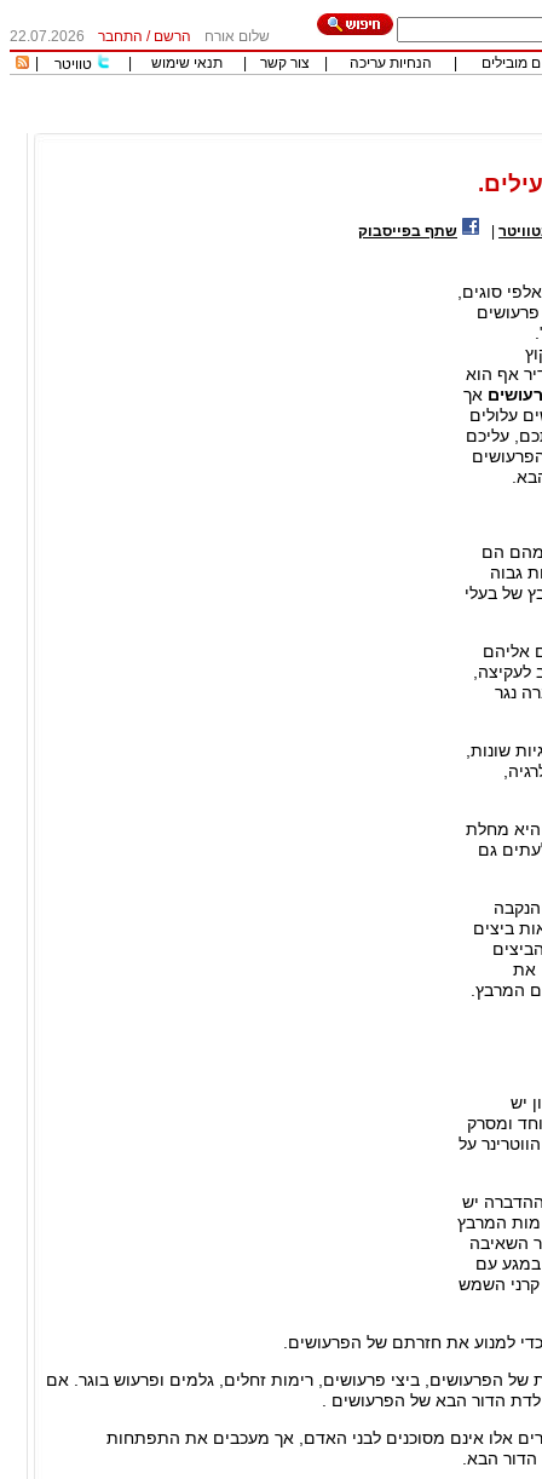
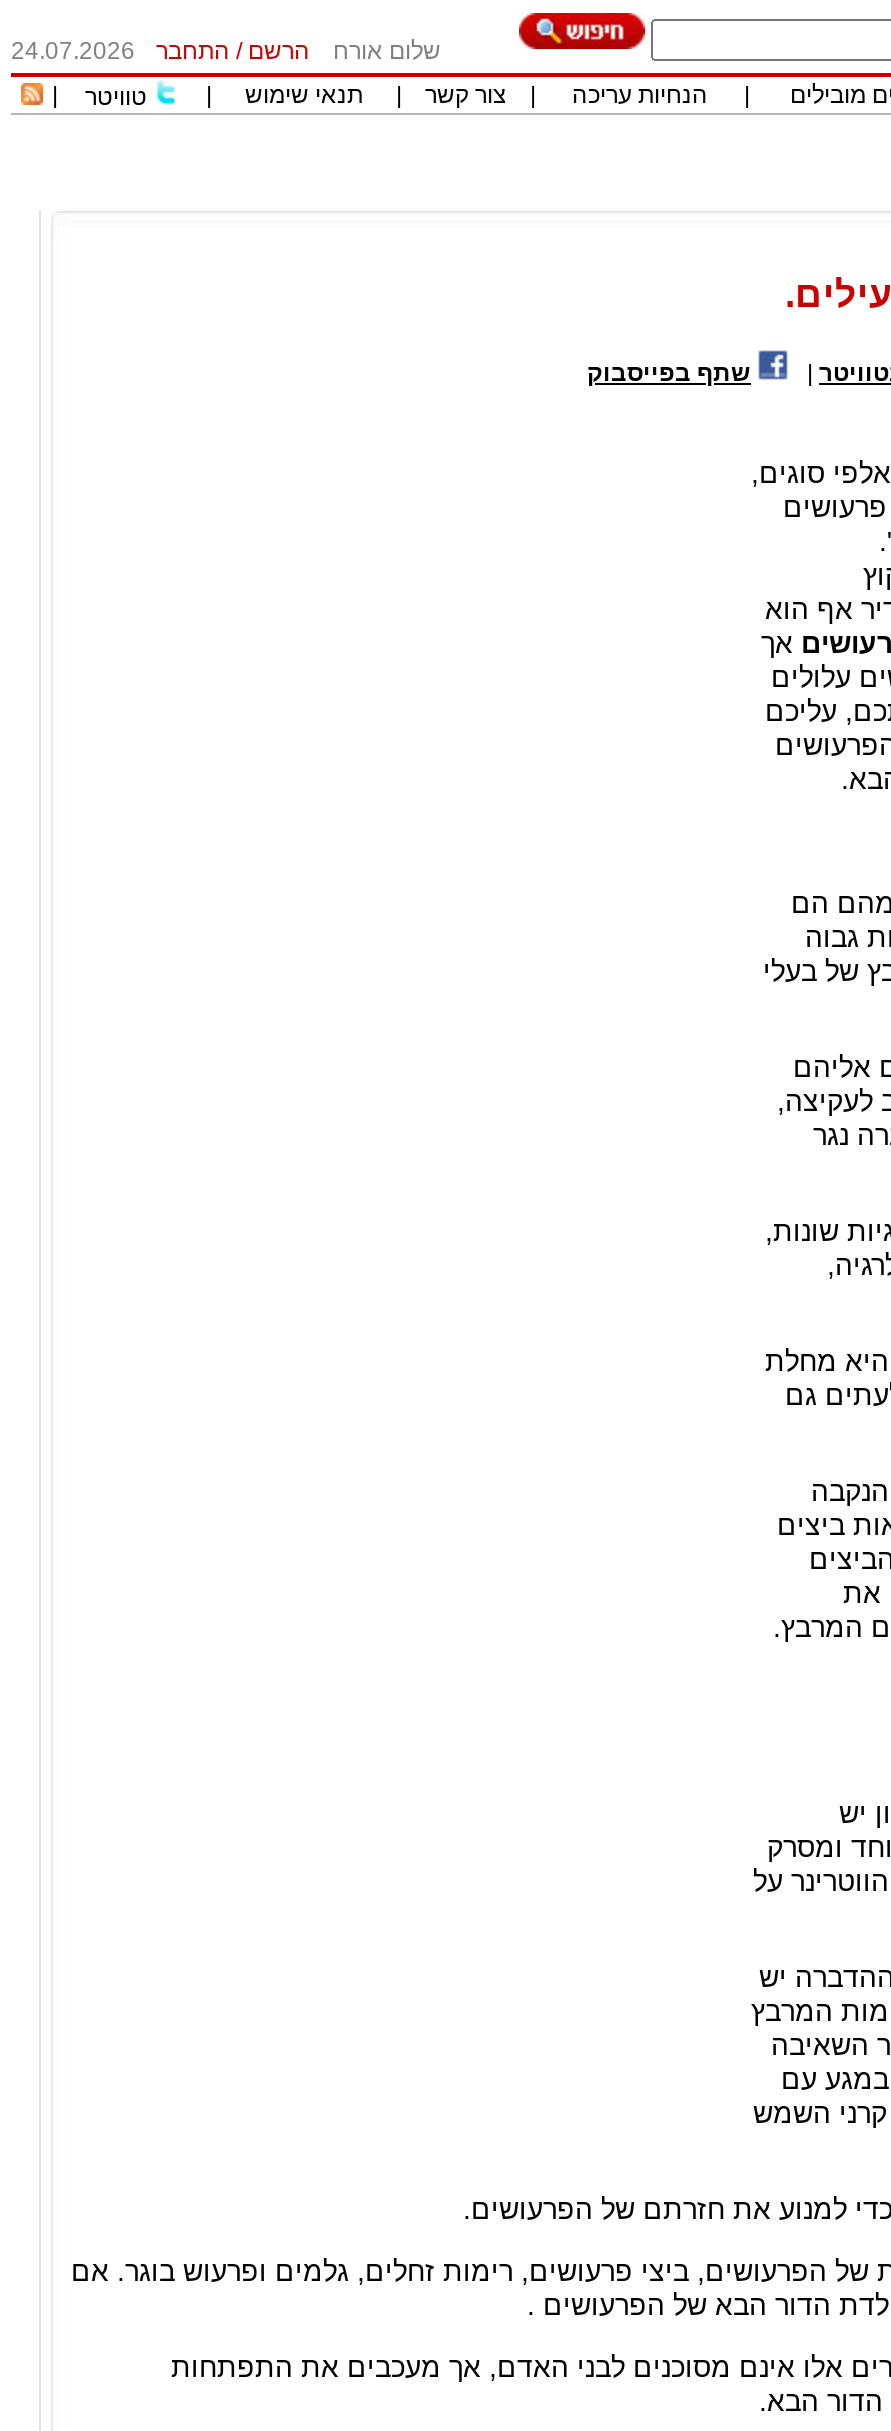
- שלום אורח הרשם / התחבר 22.07.2026
+ שלום אורח הרשם / התחבר 24.07.2026
